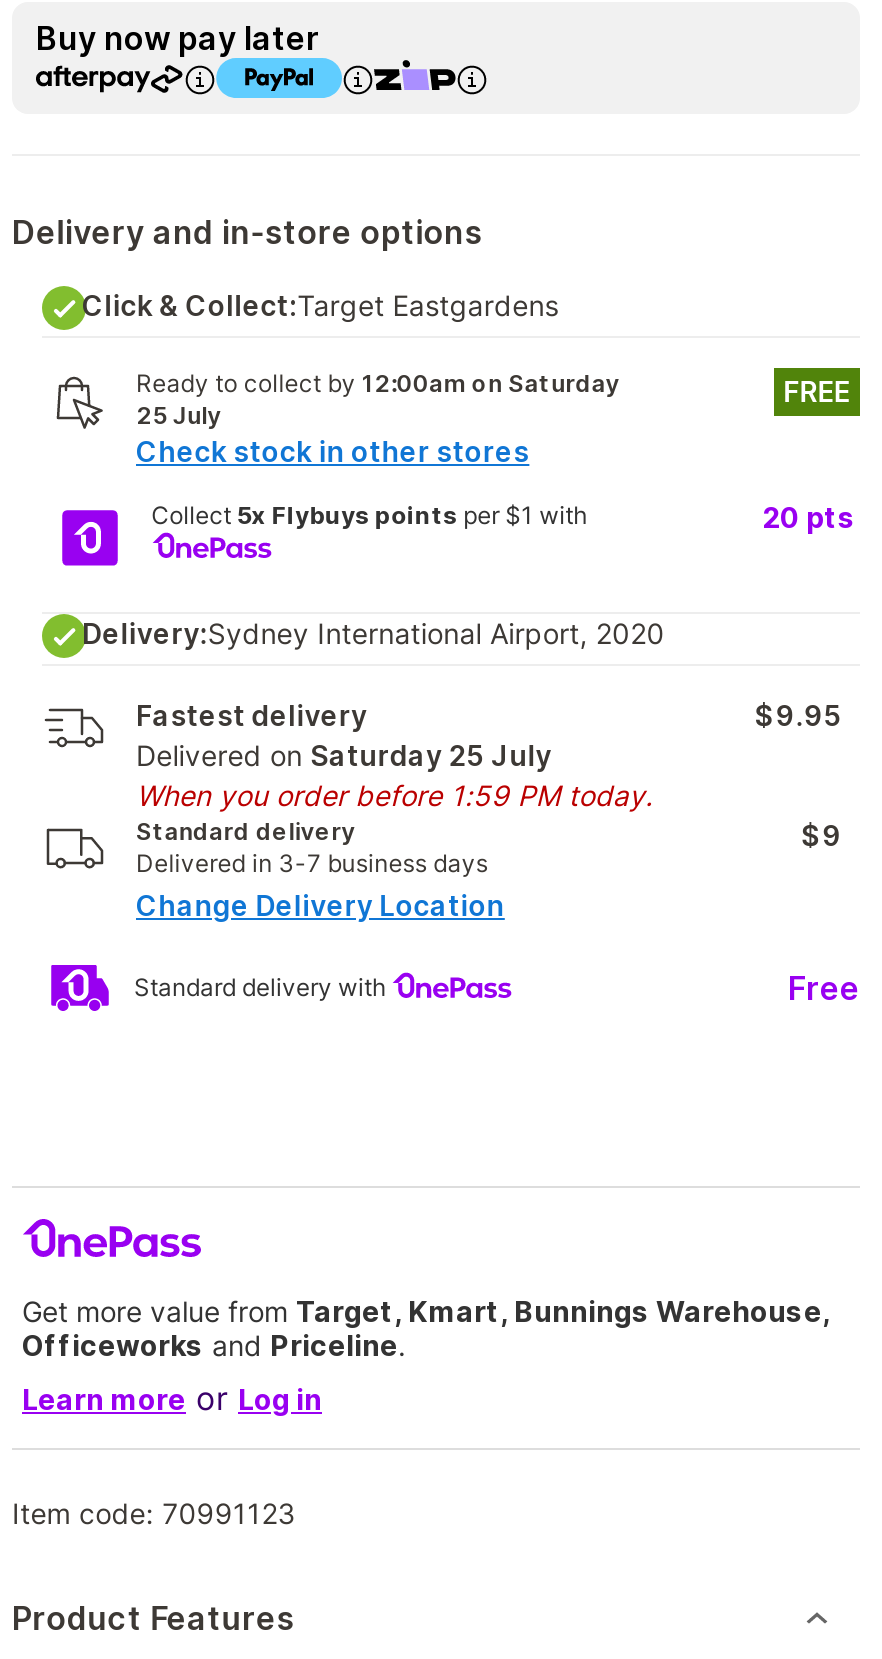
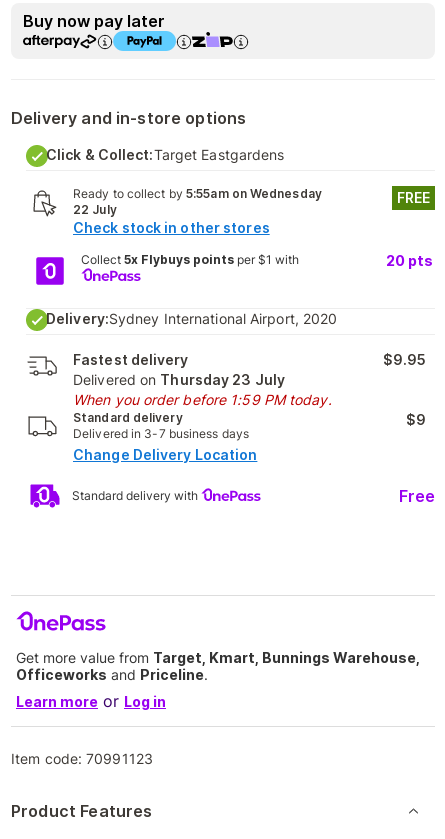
- Ready to collect by 12:00am on Saturday
+ Ready to collect by 5:55am on Wednesday

- 25 July
+ 22 July

- Delivered on Saturday 25 July
+ Delivered on Thursday 23 July
